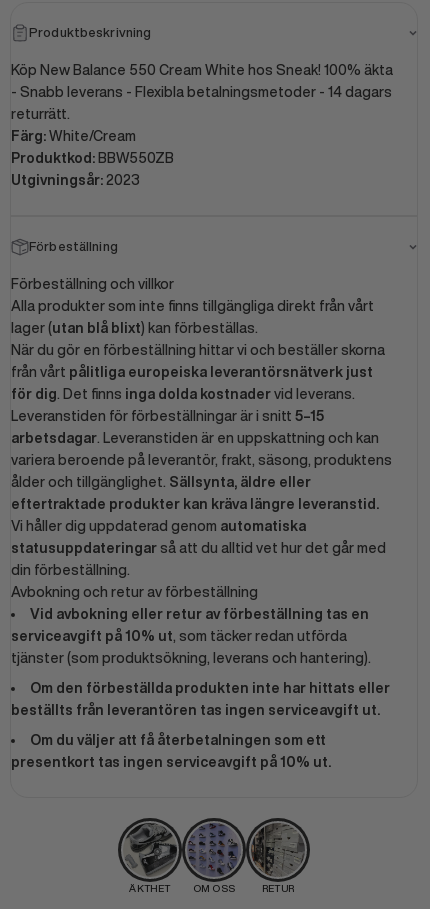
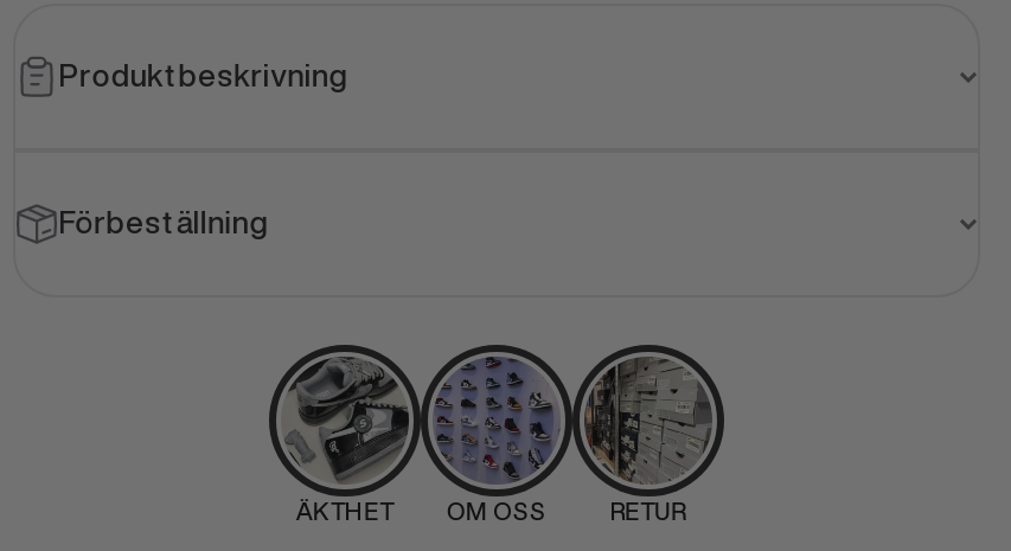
- Köp New Balance 550 Cream White hos Sneak! 100% äkta
- - Snabb leverans - Flexibla betalningsmetoder - 14 dagars
- returrätt.
- Färg: White/Cream
- Produktkod: BBW550ZB
- Utgivningsår: 2023

- Förbeställning och villkor
- Alla produkter som inte finns tillgängliga direkt från vårt
- lager (utan blå blixt) kan förbeställas.
- När du gör en förbeställning hittar vi och beställer skorna
- från vårt pålitliga europeiska leverantörsnätverk just
- för dig. Det finns inga dolda kostnader vid leverans.
- Leveranstiden för förbeställningar är i snitt 5–15
- arbetsdagar. Leveranstiden är en uppskattning och kan
- variera beroende på leverantör, frakt, säsong, produktens
- ålder och tillgänglighet. Sällsynta, äldre eller
- eftertraktade produkter kan kräva längre leveranstid.
- Vi håller dig uppdaterad genom automatiska
- statusuppdateringar så att du alltid vet hur det går med
- din förbeställning.
- Avbokning och retur av förbeställning
- Vid avbokning eller retur av förbeställning tas en
- serviceavgift på 10% ut, som täcker redan utförda
- tjänster (som produktsökning, leverans och hantering).
- Om den förbeställda produkten inte har hittats eller
- beställts från leverantören tas ingen serviceavgift ut.
- Om du väljer att få återbetalningen som ett
- presentkort tas ingen serviceavgift på 10% ut.
